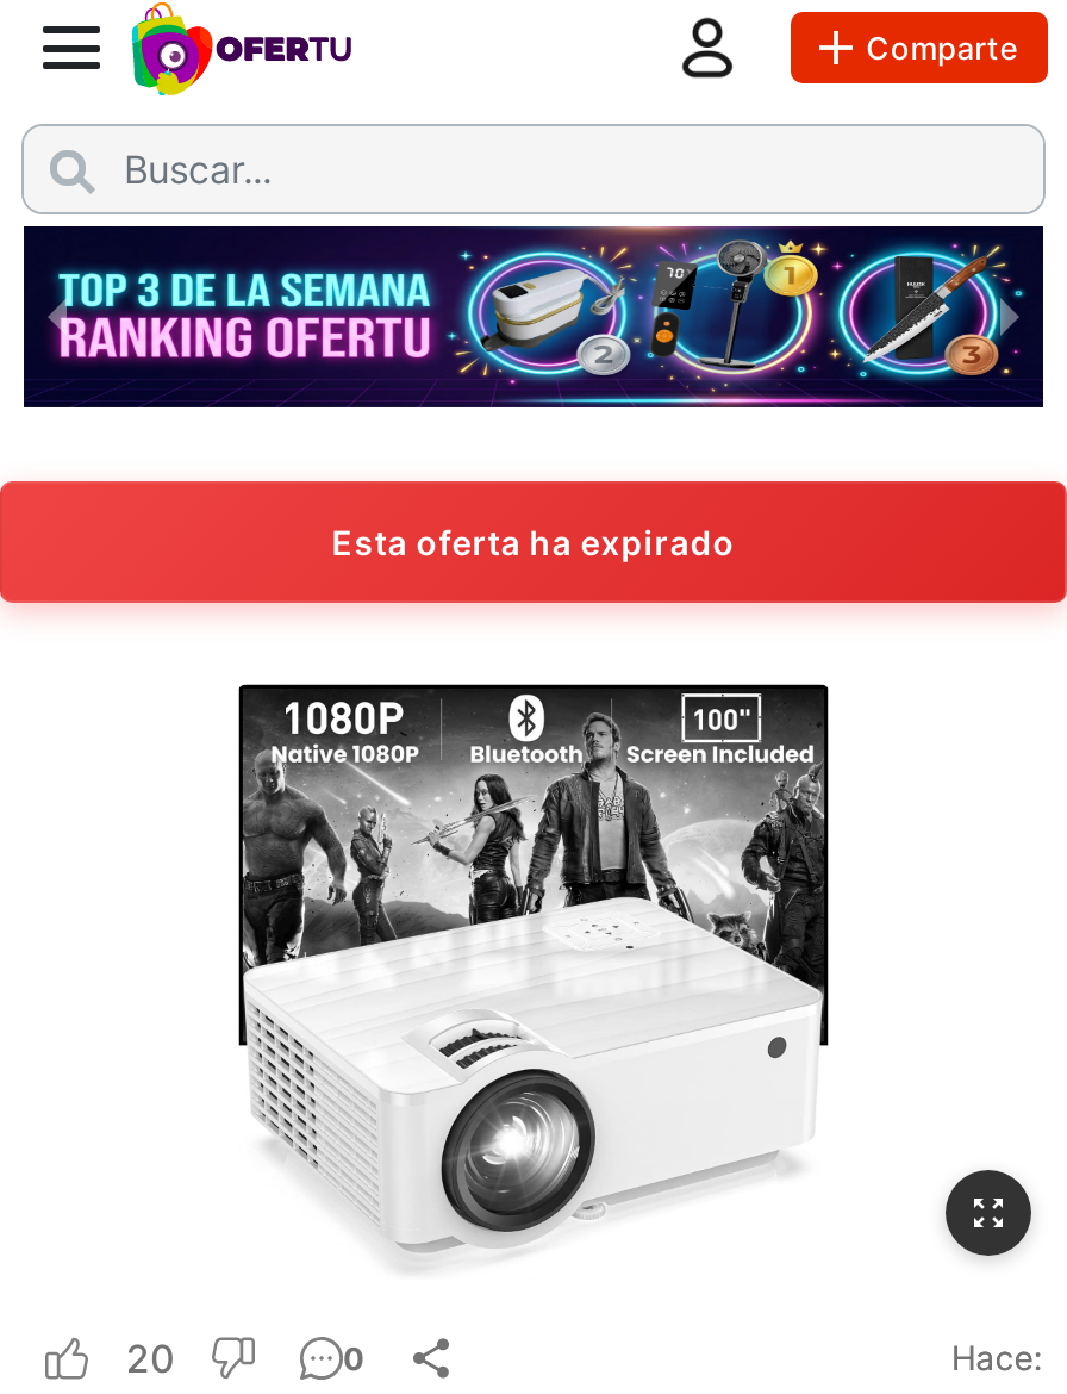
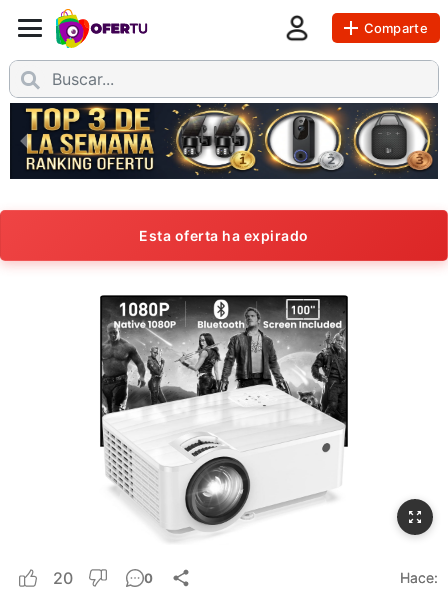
- [image]
+ [image]
